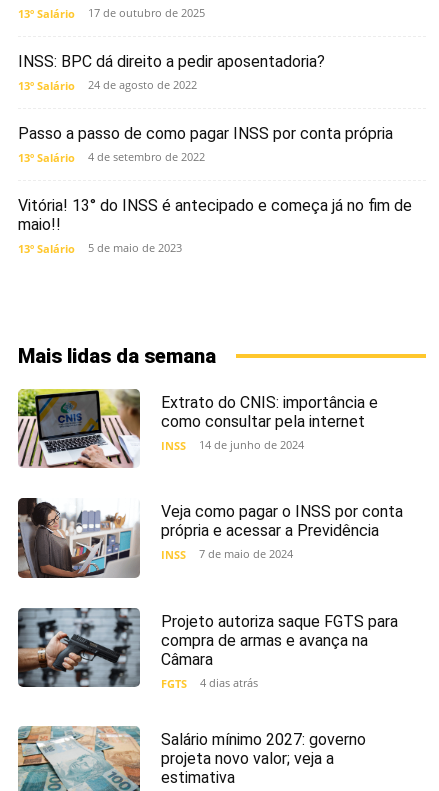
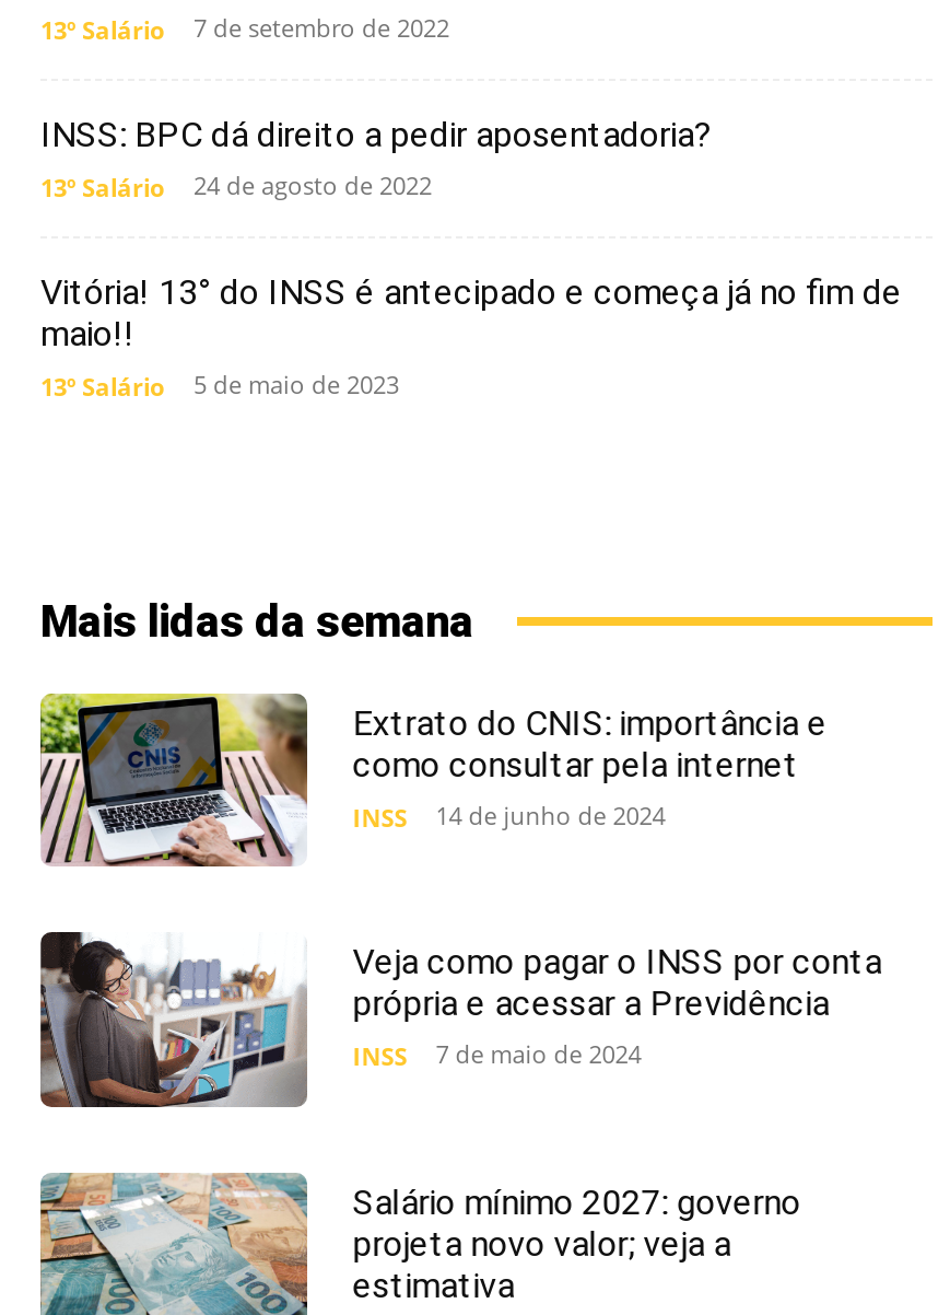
- 17 de outubro de 2025
+ 7 de setembro de 2022

- Passo a passo de como pagar INSS por conta própria
- 13º Salário
- 4 de setembro de 2022

- [image]
- Projeto autoriza saque FGTS para
- compra de armas e avança na
- Câmara
- FGTS
- 4 dias atrás
